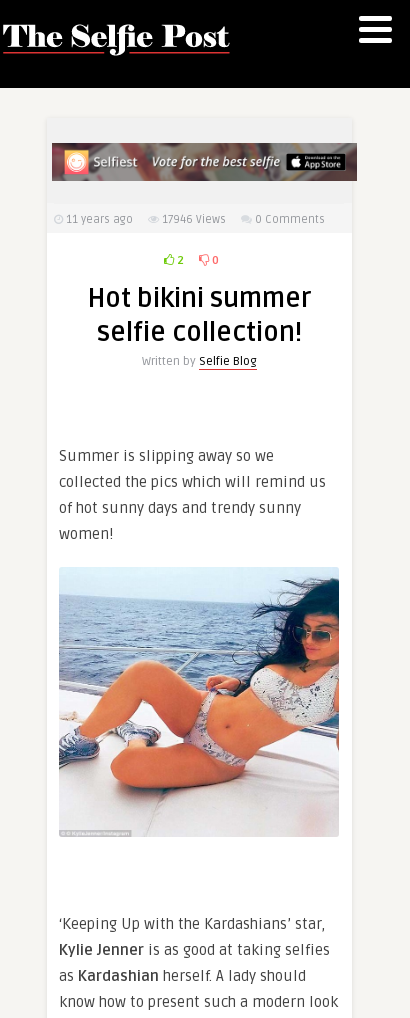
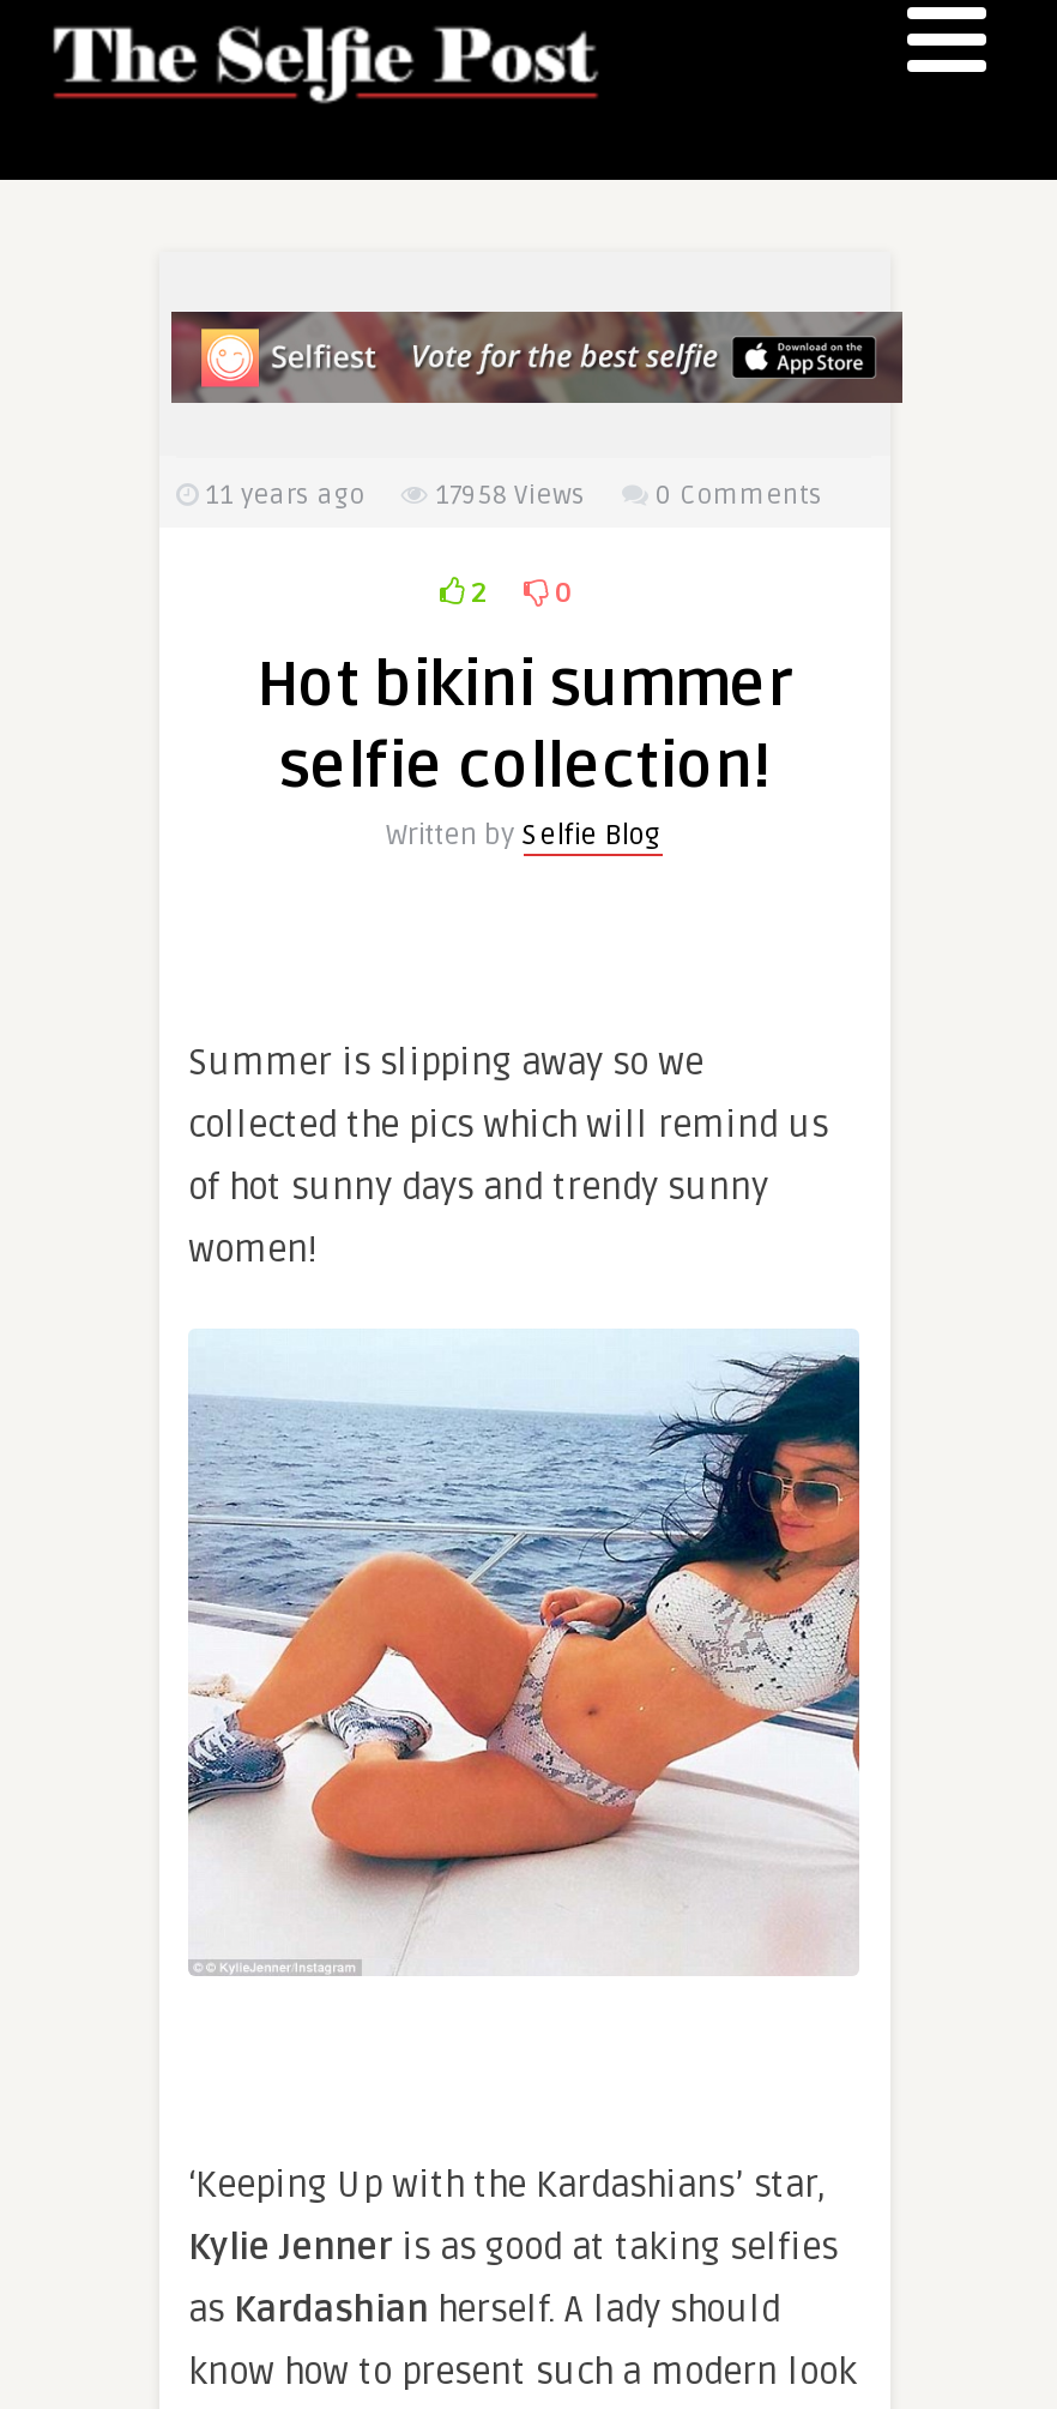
- 11 years ago 17946 Views
+ 11 years ago 17958 Views
